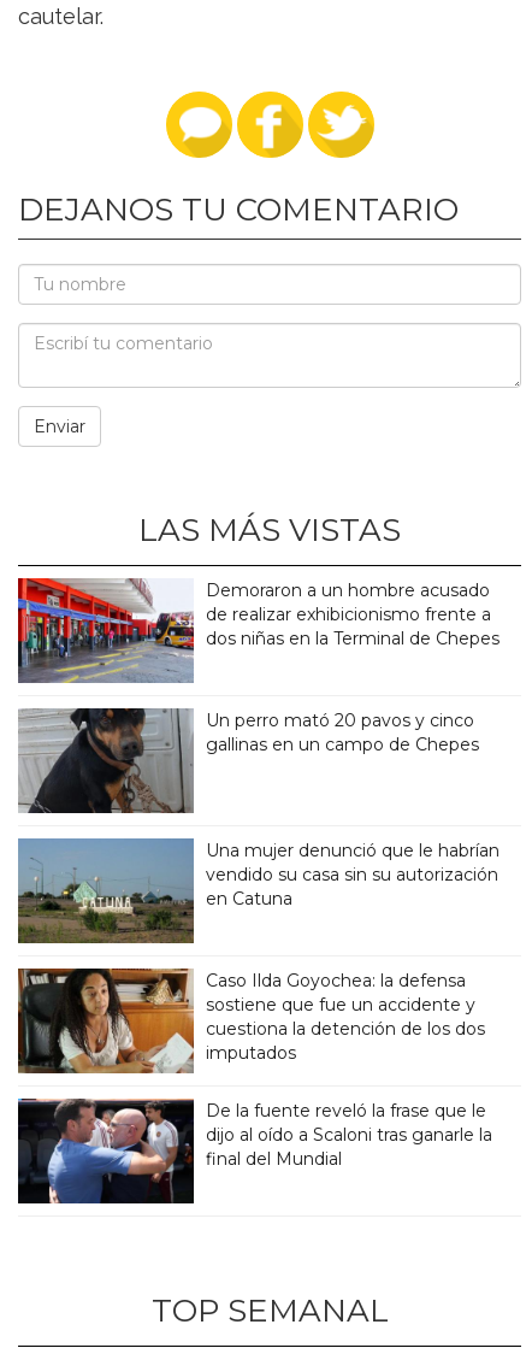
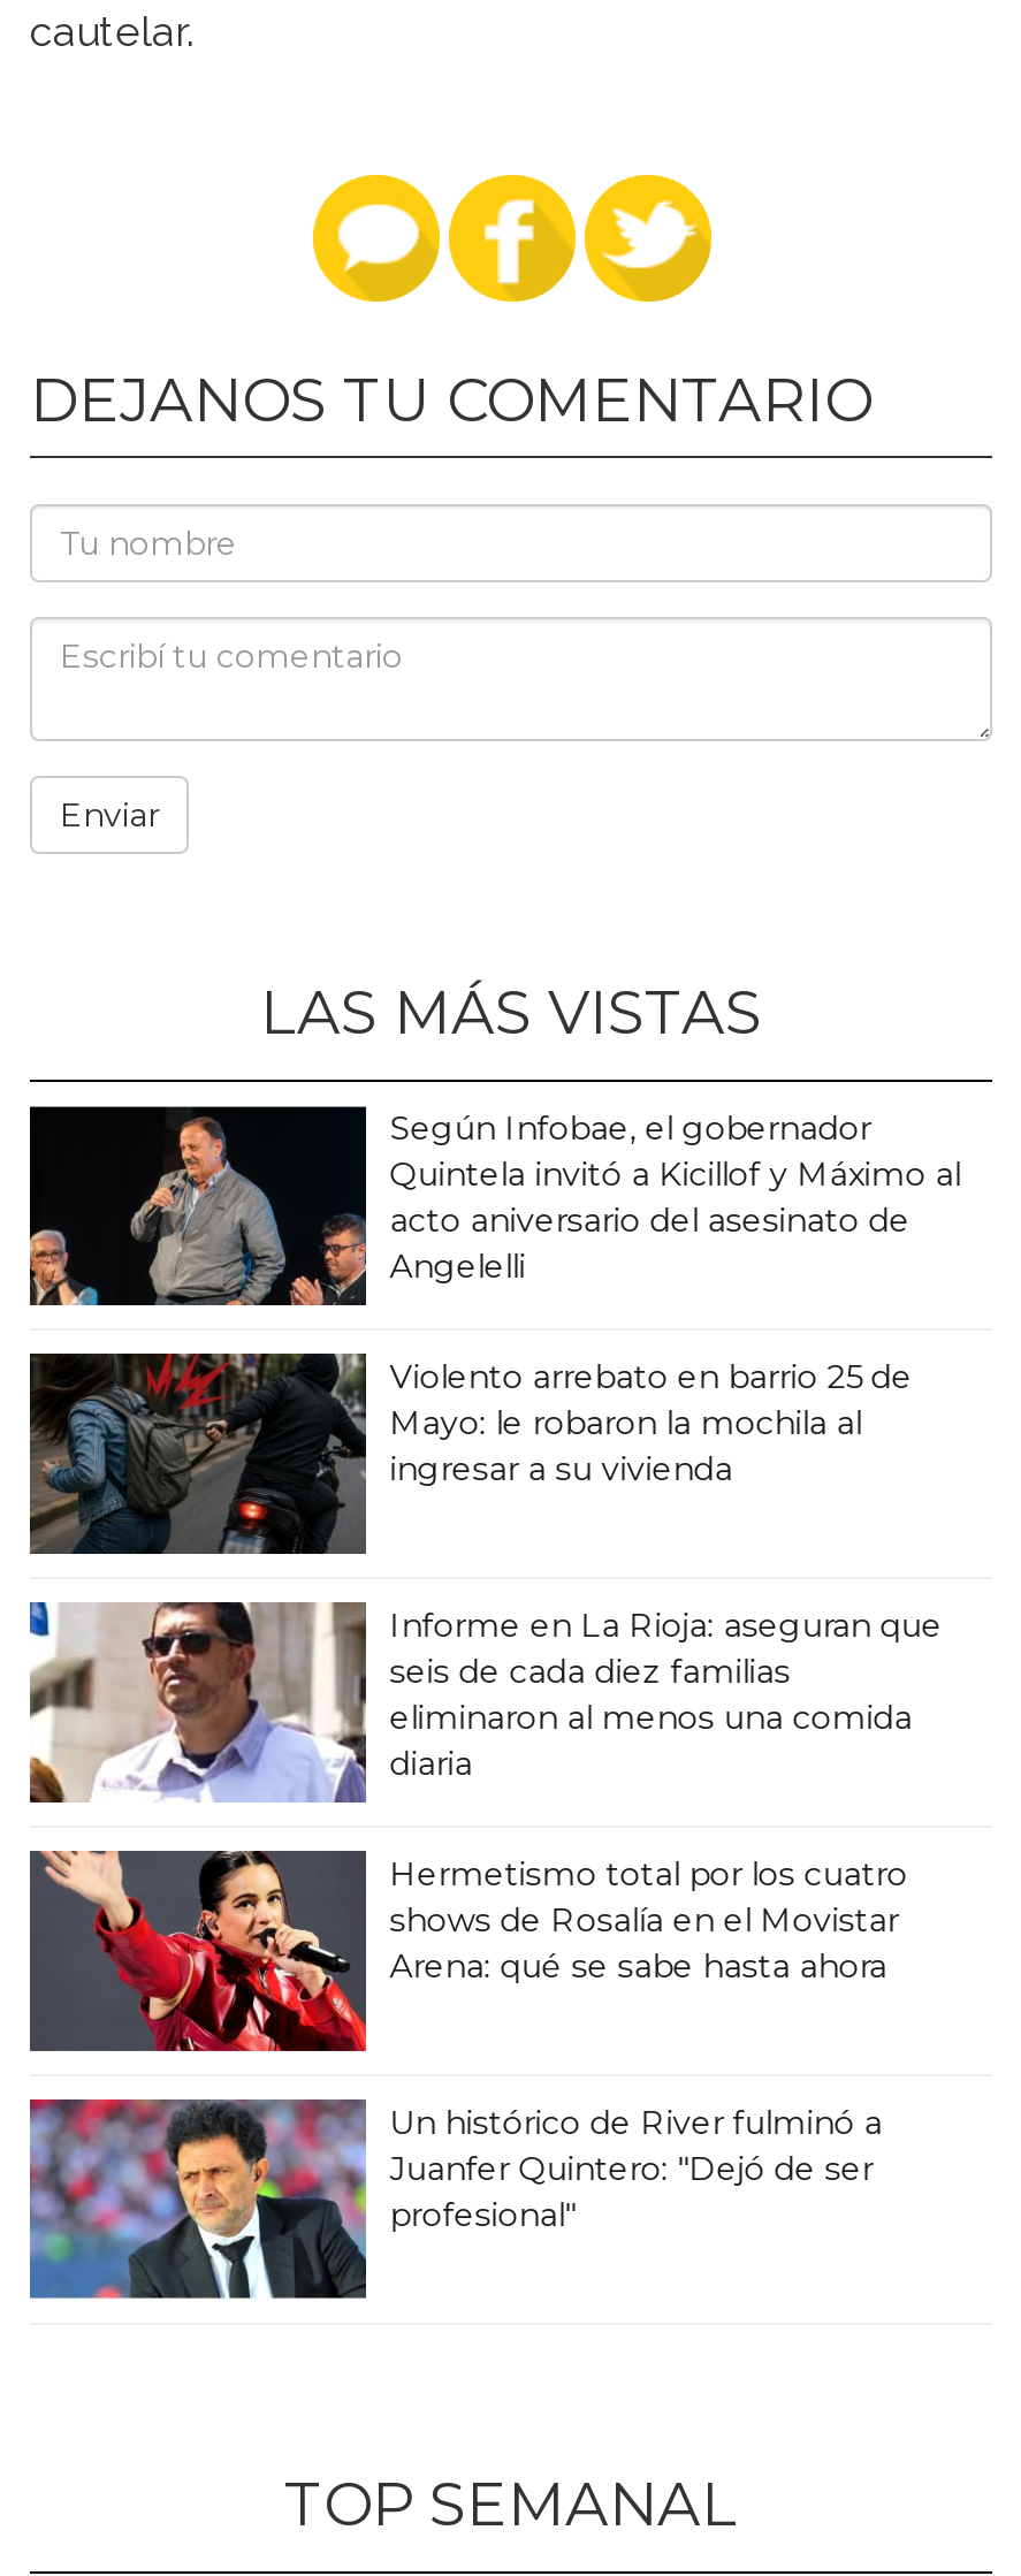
- [image]
- Demoraron a un hombre acusado
- de realizar exhibicionismo frente a
- dos niñas en la Terminal de Chepes
+ [image]
+ Según Infobae, el gobernador
+ Quintela invitó a Kicillof y Máximo al
+ acto aniversario del asesinato de
+ Angelelli

- [image]
- Un perro mató 20 pavos y cinco
- gallinas en un campo de Chepes
+ [image]
+ Violento arrebato en barrio 25 de
+ Mayo: le robaron la mochila al
+ ingresar a su vivienda

- [image]
- Una mujer denunció que le habrían
- vendido su casa sin su autorización
- en Catuna
+ [image]
+ Informe en La Rioja: aseguran que
+ seis de cada diez familias
+ eliminaron al menos una comida
+ diaria

- [image]
- Caso Ilda Goyochea: la defensa
- sostiene que fue un accidente y
- cuestiona la detención de los dos
- imputados
+ [image]
+ Hermetismo total por los cuatro
+ shows de Rosalía en el Movistar
+ Arena: qué se sabe hasta ahora

- [image]
- De la fuente reveló la frase que le
- dijo al oído a Scaloni tras ganarle la
- final del Mundial
+ [image]
+ Un histórico de River fulminó a
+ Juanfer Quintero: "Dejó de ser
+ profesional"
